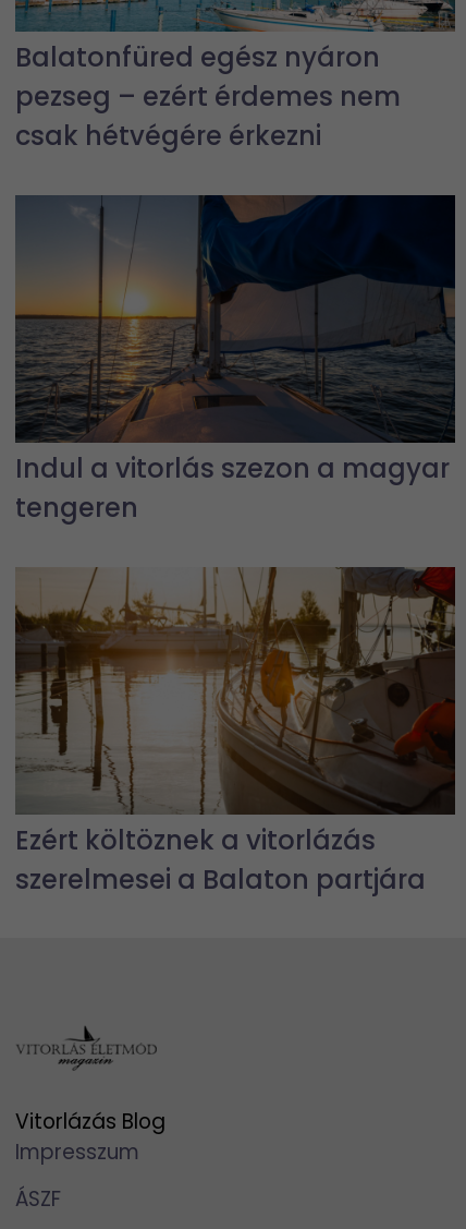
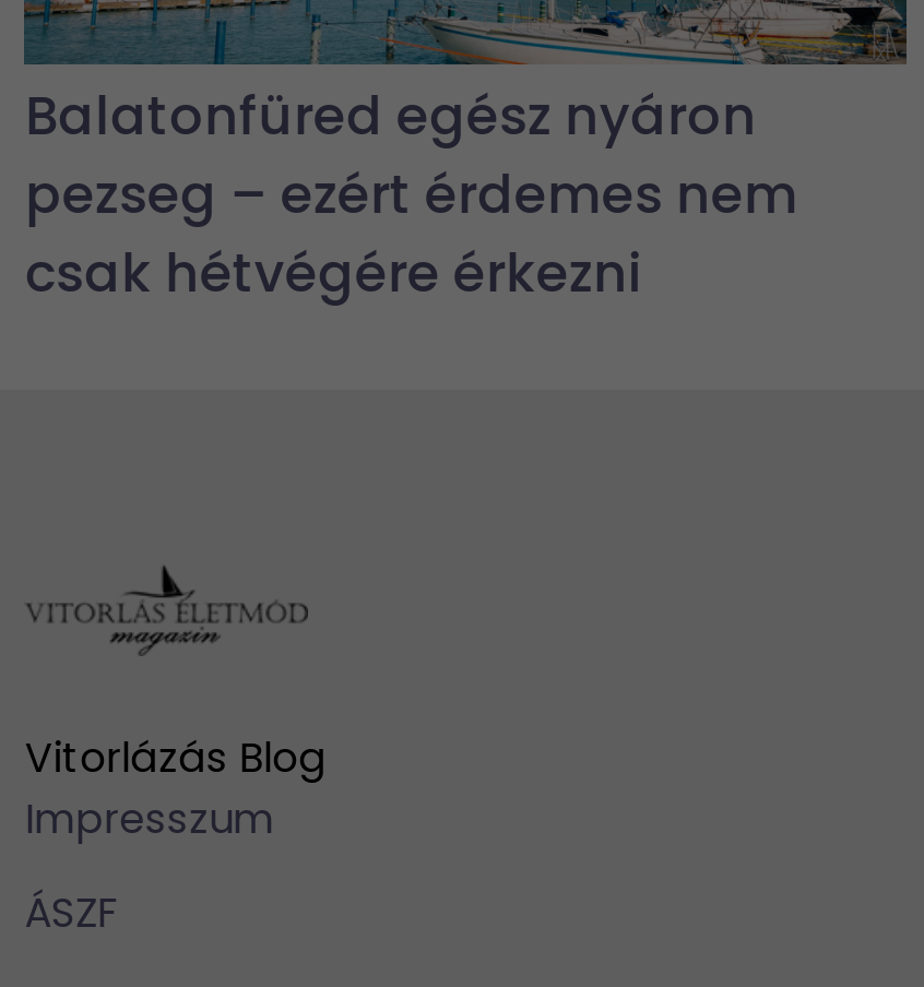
- [image]
- Indul a vitorlás szezon a magyar
- tengeren

- [image]
- Ezért költöznek a vitorlázás
- szerelmesei a Balaton partjára
